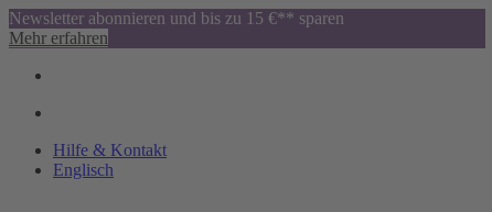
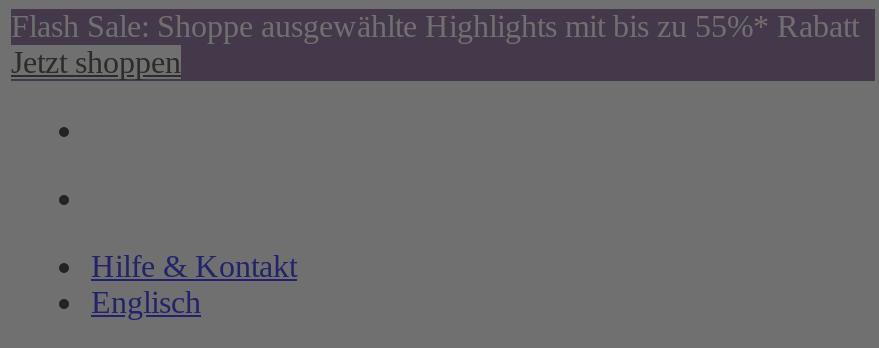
- Newsletter abonnieren und bis zu 15 €** sparen
- Mehr erfahren
+ Flash Sale: Shoppe ausgewählte Highlights mit bis zu 55%* Rabatt
+ Jetzt shoppen
